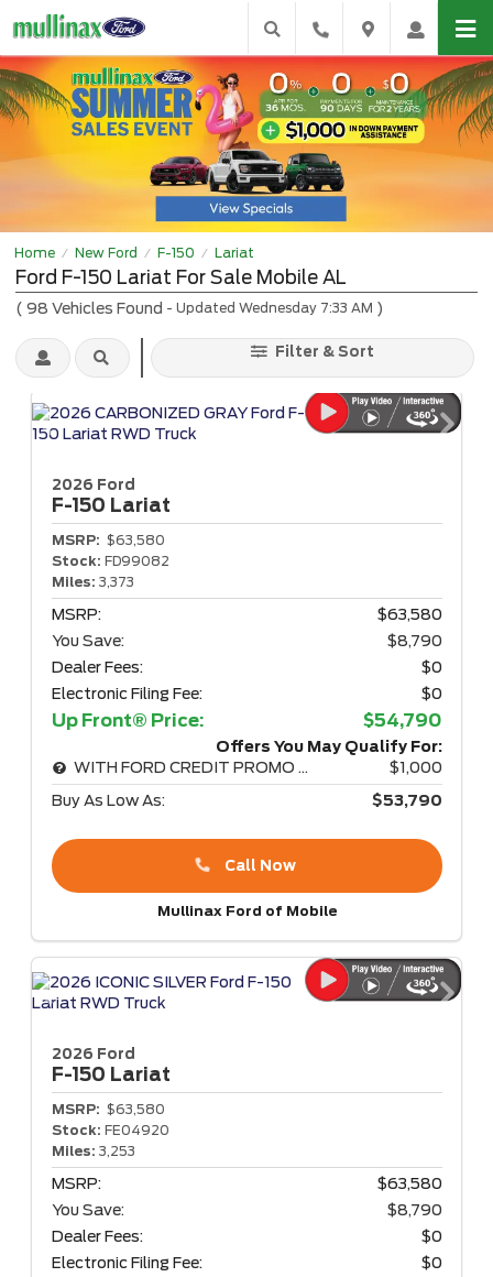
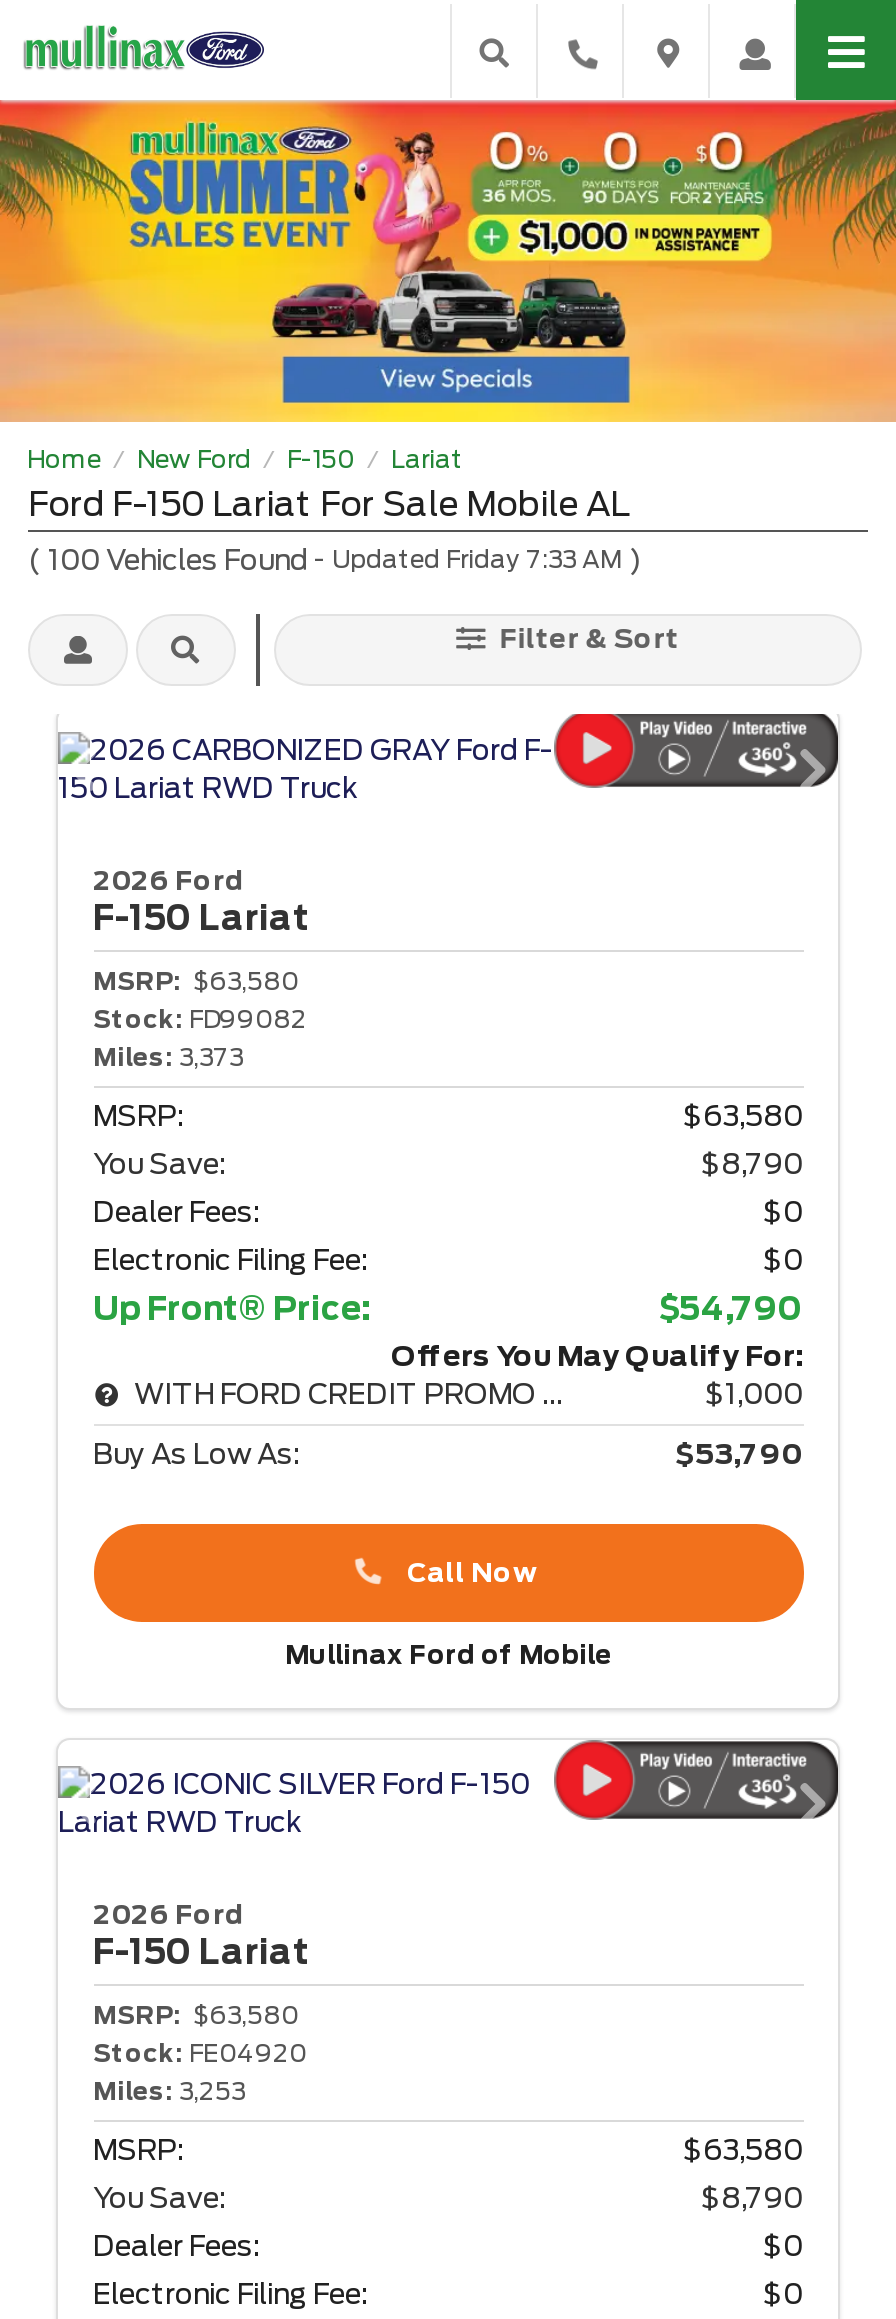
- (98 Vehicles Found - Updated Wednesday 7:33 AM)
+ (100 Vehicles Found - Updated Friday 7:33 AM)
